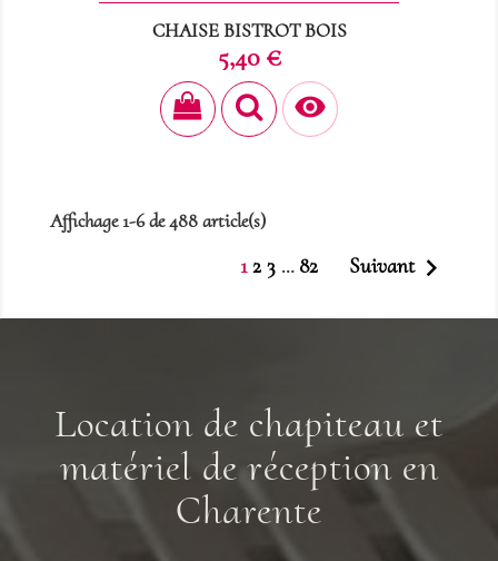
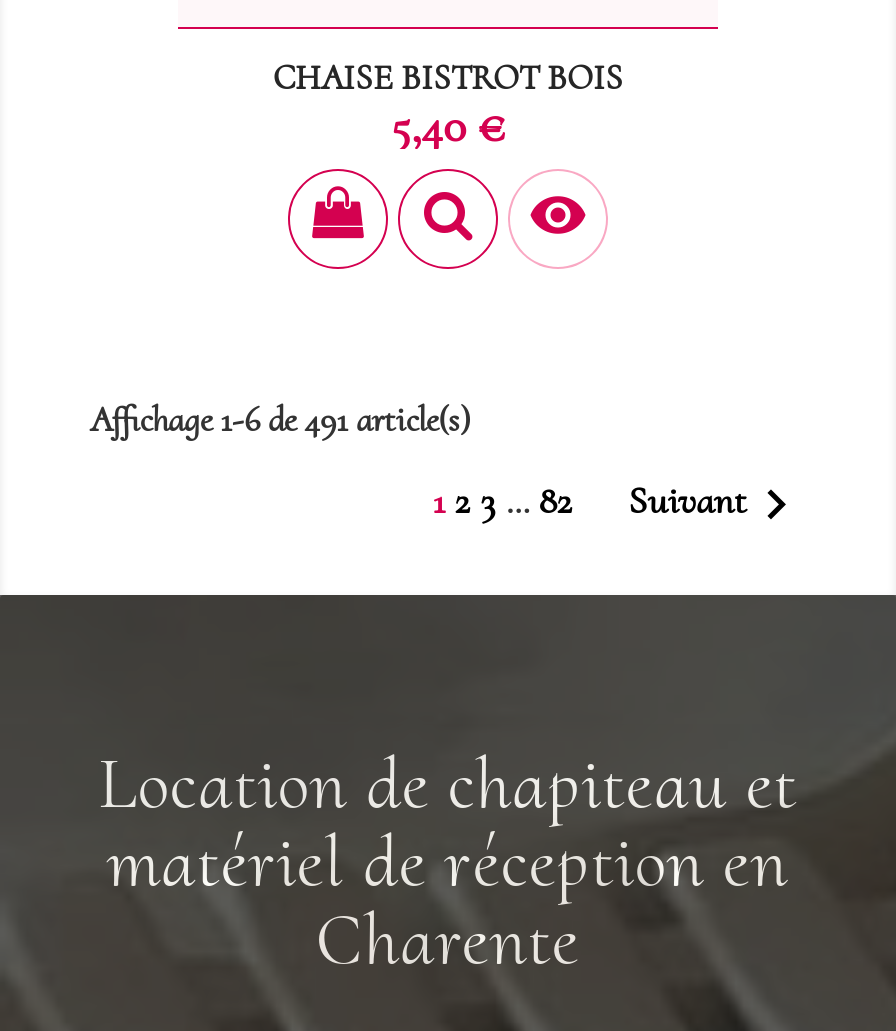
- Affichage 1-6 de 488 article(s)
+ Affichage 1-6 de 491 article(s)
